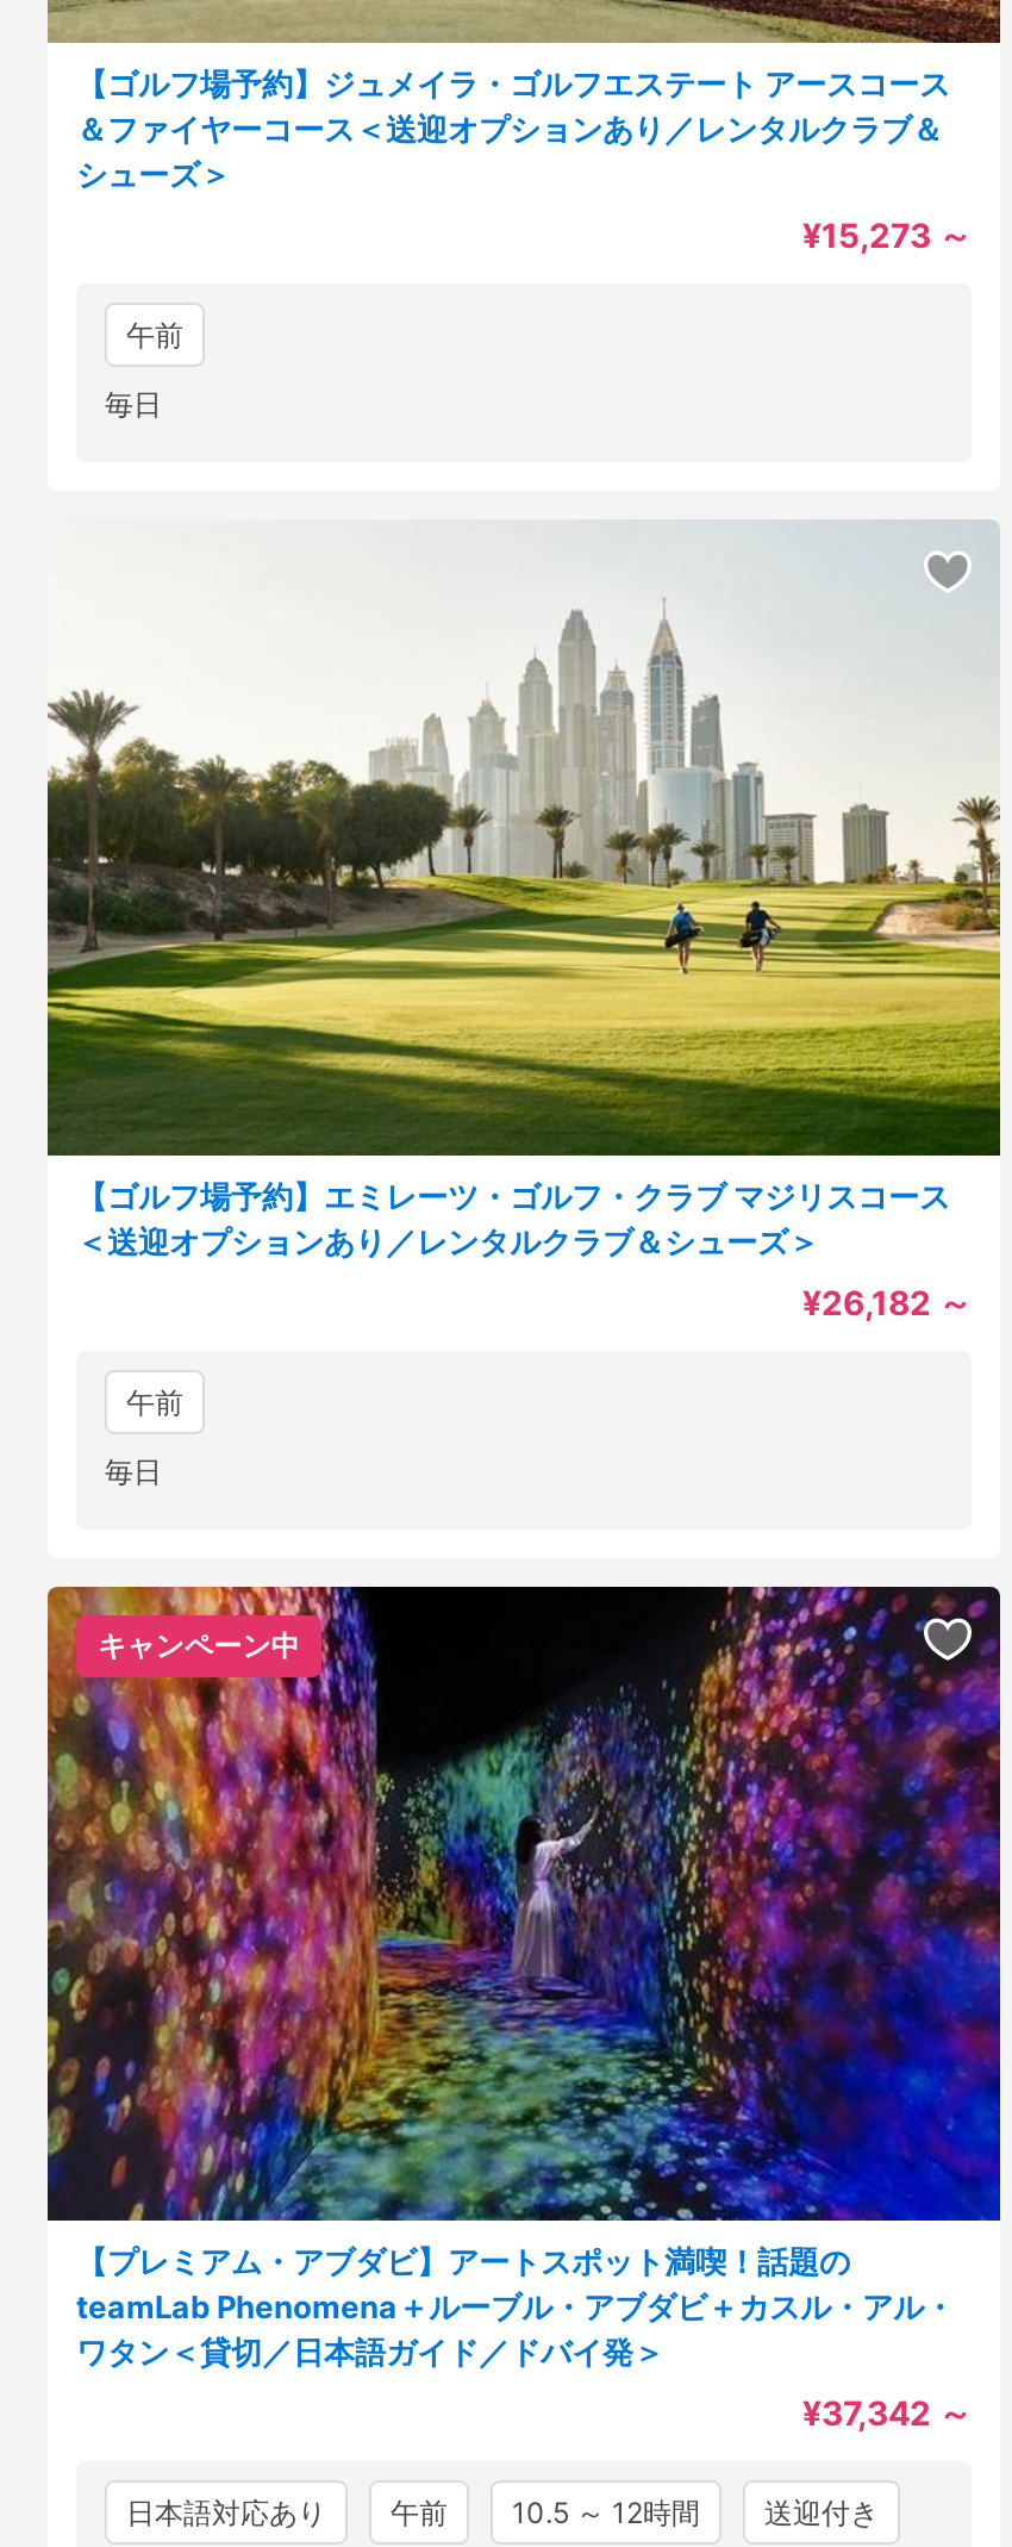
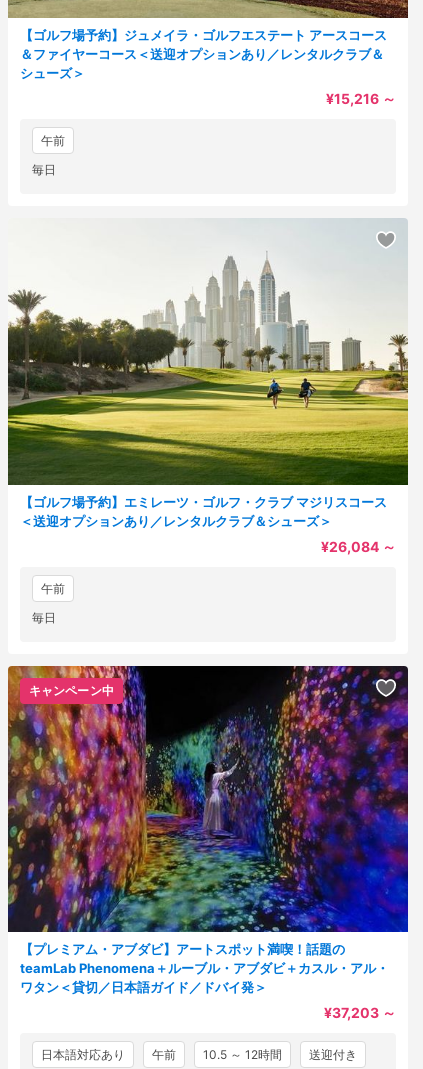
- ¥15,273～
+ ¥15,216～

- ¥26,182～
+ ¥26,084～

- ¥37,342～
+ ¥37,203～
